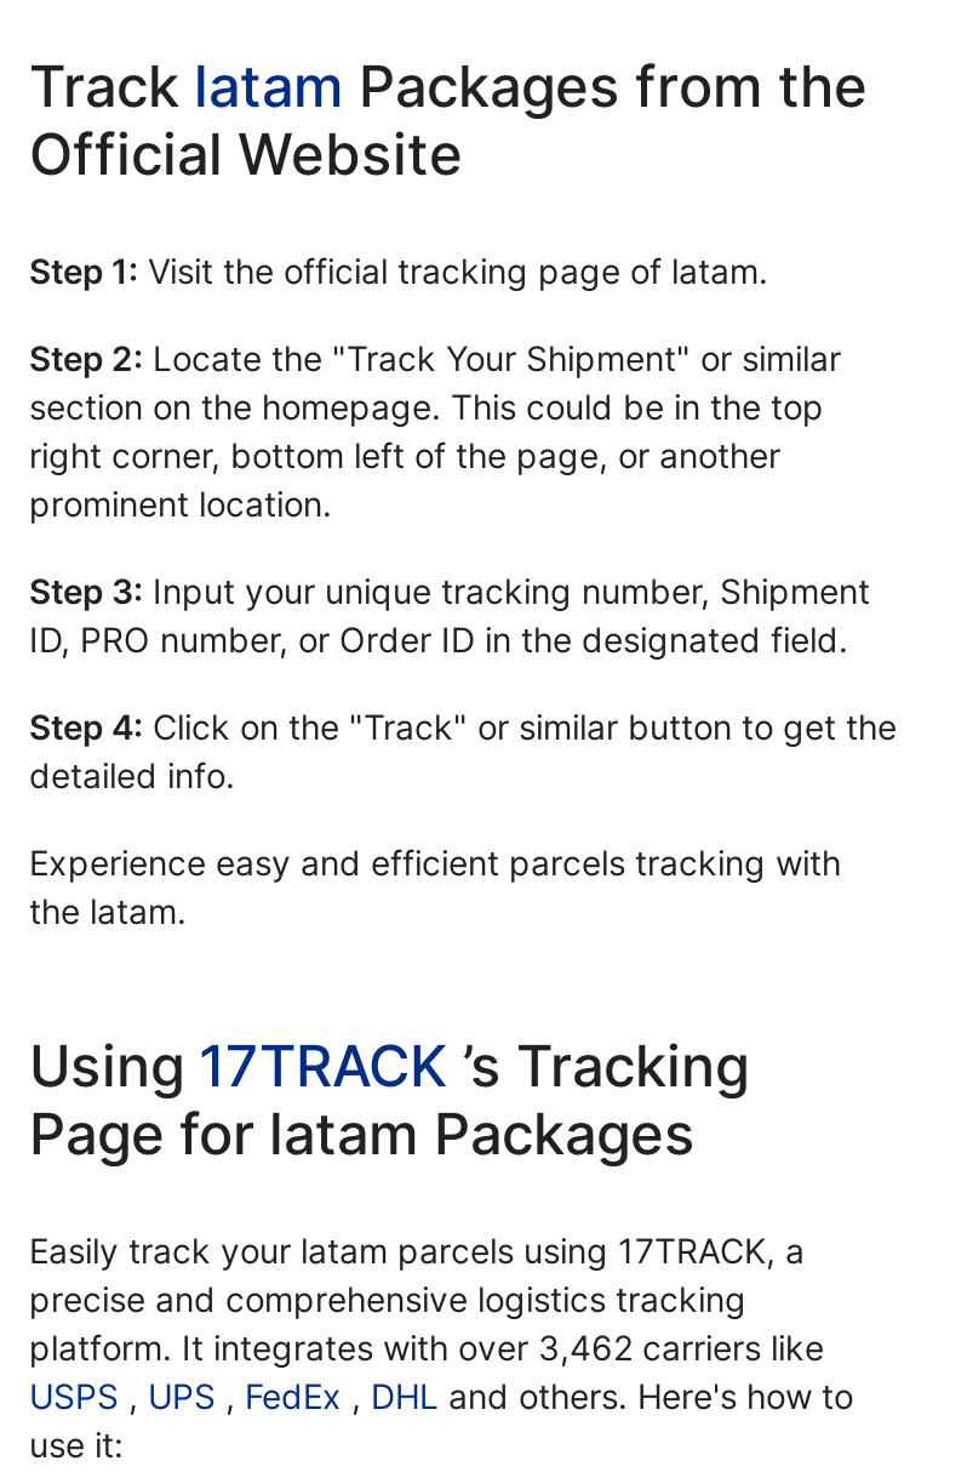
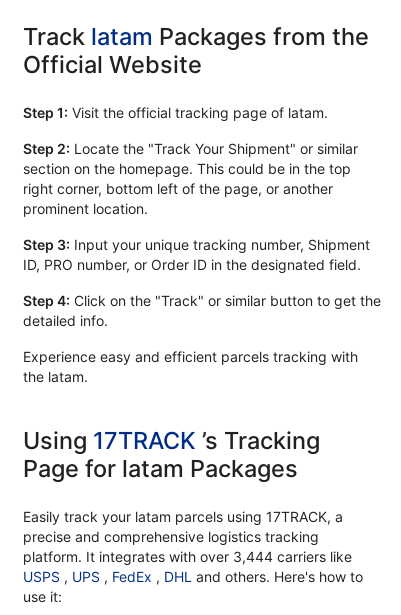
- platform. It integrates with over 3,462 carriers like
+ platform. It integrates with over 3,444 carriers like
